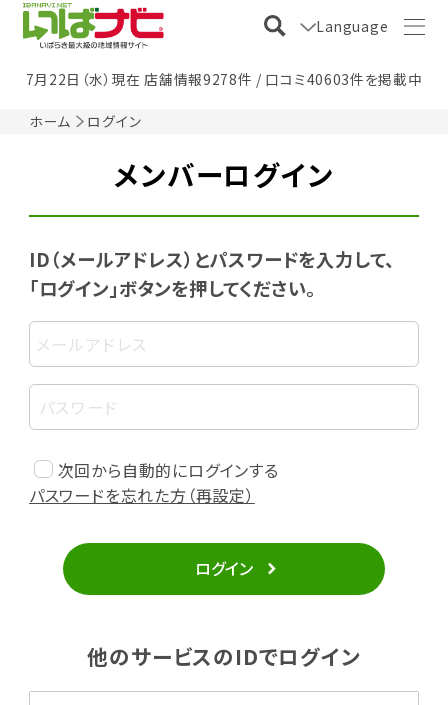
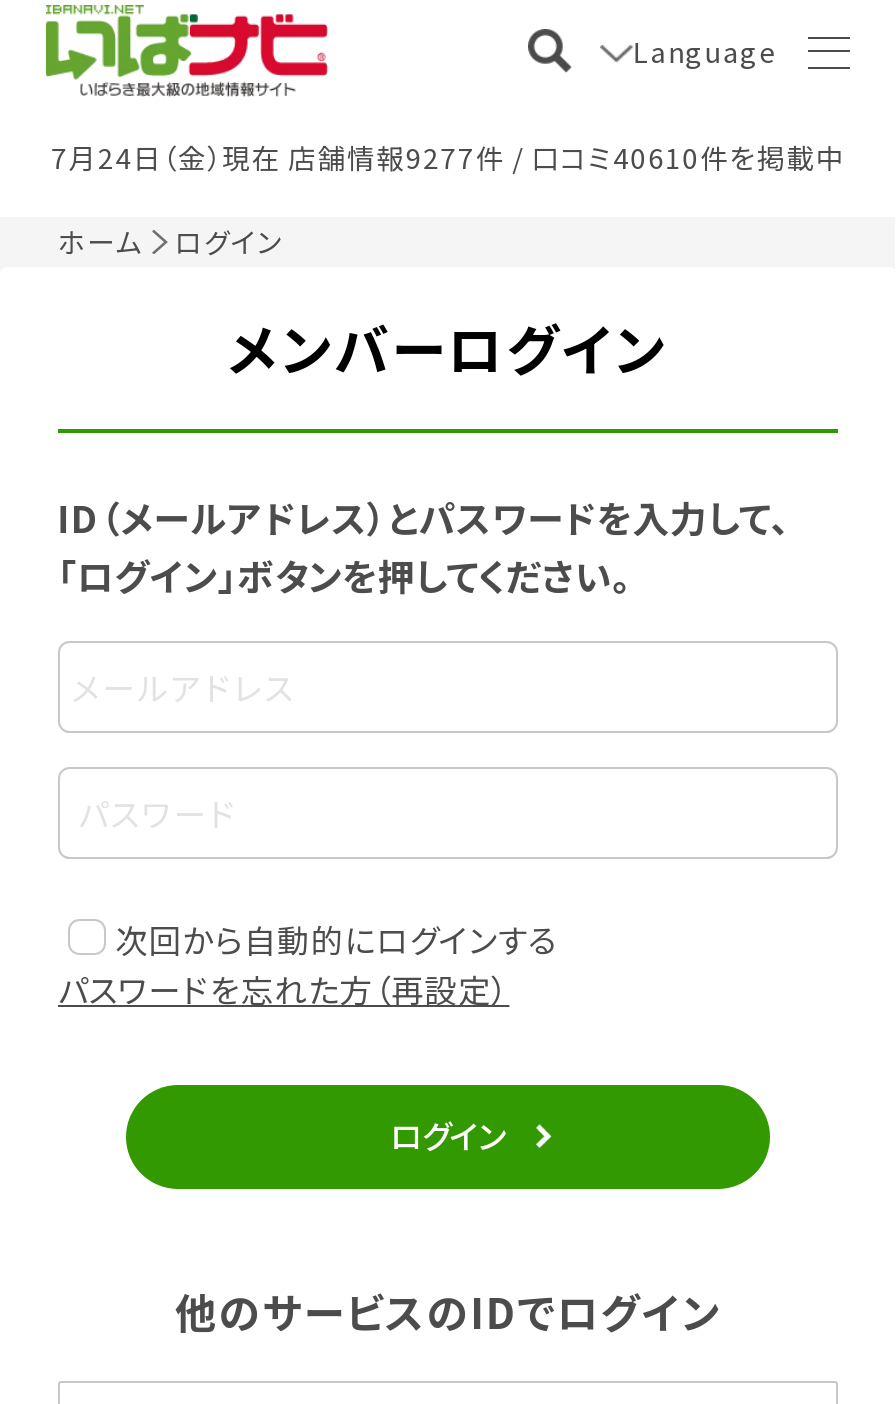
- 7月22日（水）現在 店舗情報9278件 / 口コミ40603件を掲載中
+ 7月24日（金）現在 店舗情報9277件 / 口コミ40610件を掲載中
